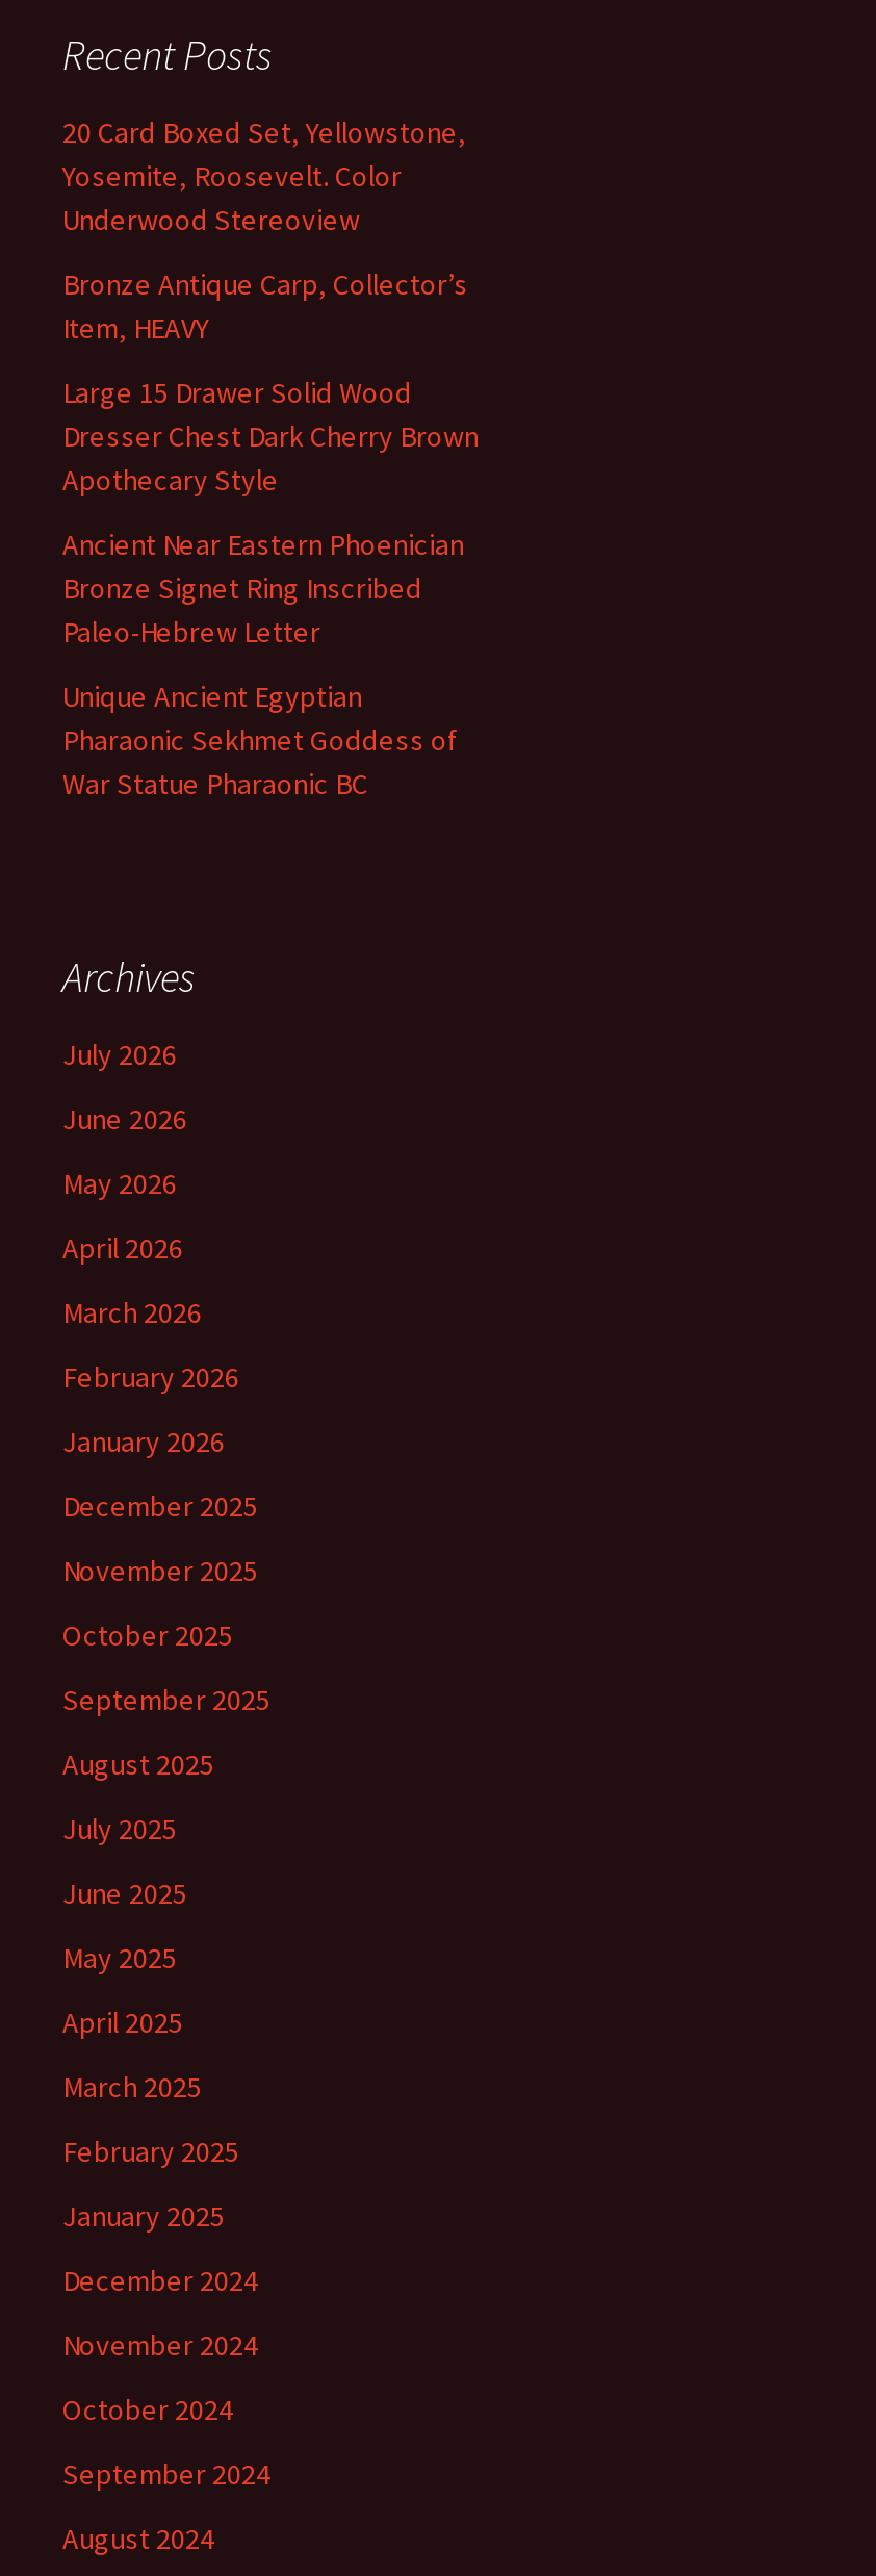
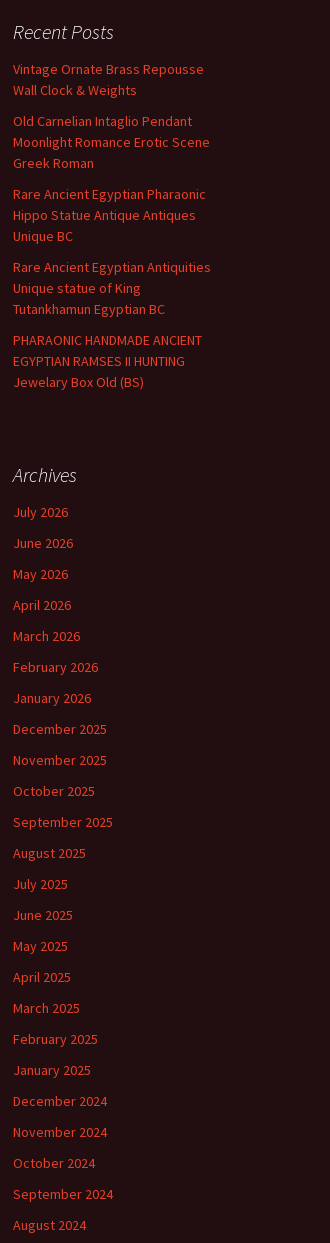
- 20 Card Boxed Set, Yellowstone,
- Yosemite, Roosevelt. Color
- Underwood Stereoview
+ Vintage Ornate Brass Repousse
+ Wall Clock & Weights

- Bronze Antique Carp, Collector’s
- Item, HEAVY
+ Old Carnelian Intaglio Pendant
+ Moonlight Romance Erotic Scene
+ Greek Roman

- Large 15 Drawer Solid Wood
- Dresser Chest Dark Cherry Brown
- Apothecary Style
+ Rare Ancient Egyptian Pharaonic
+ Hippo Statue Antique Antiques
+ Unique BC

- Ancient Near Eastern Phoenician
- Bronze Signet Ring Inscribed
- Paleo-Hebrew Letter
+ Rare Ancient Egyptian Antiquities
+ Unique statue of King
+ Tutankhamun Egyptian BC

- Unique Ancient Egyptian
- Pharaonic Sekhmet Goddess of
- War Statue Pharaonic BC
+ PHARAONIC HANDMADE ANCIENT
+ EGYPTIAN RAMSES II HUNTING
+ Jewelary Box Old (BS)
